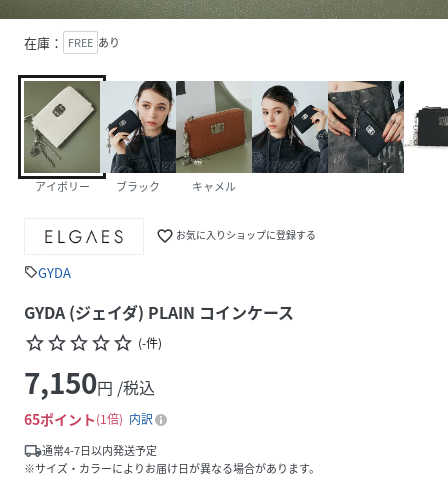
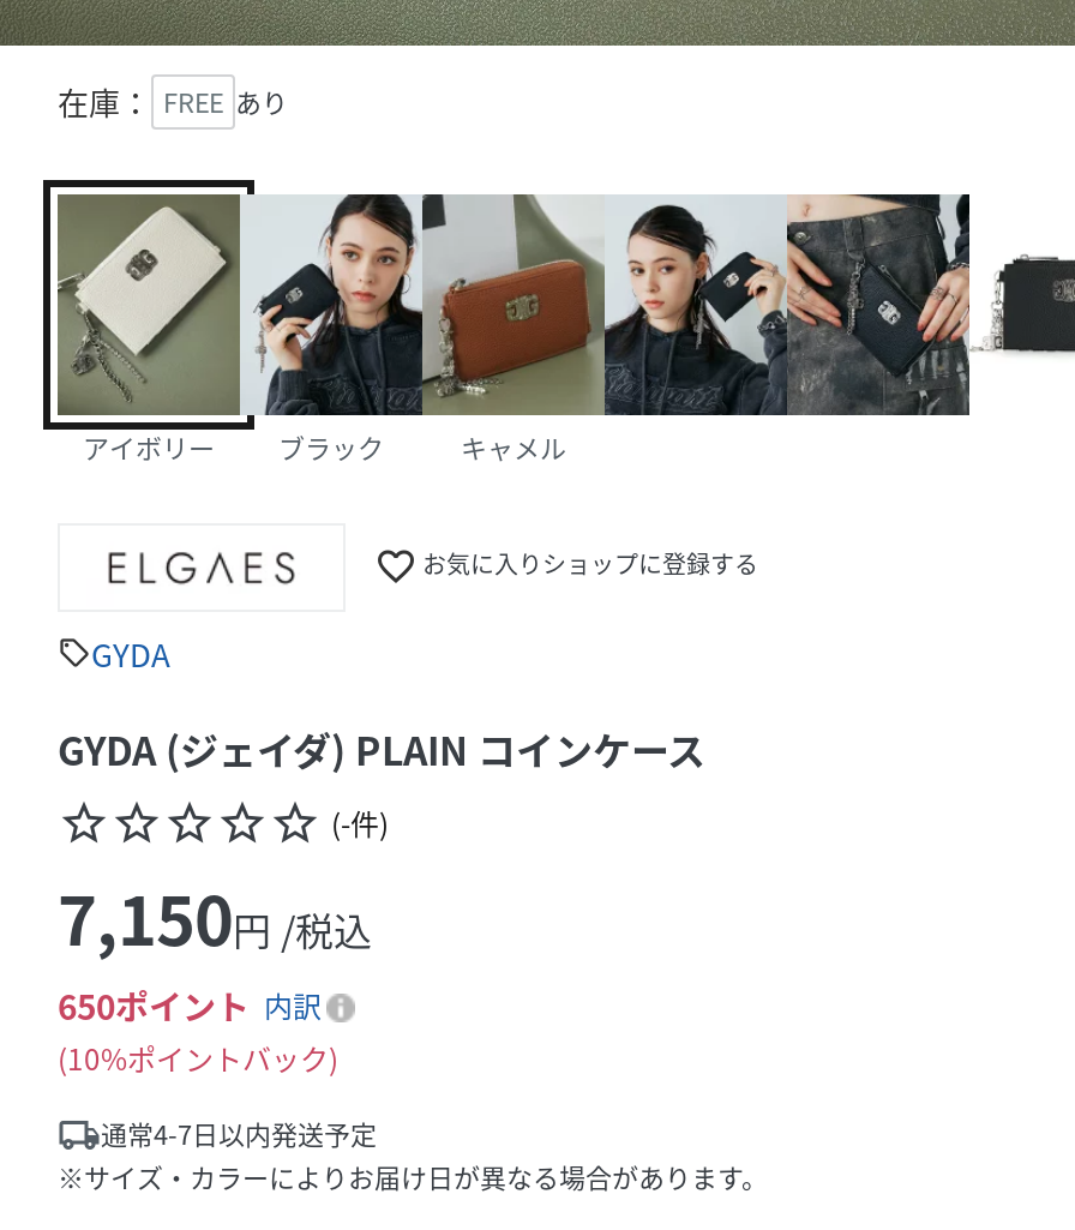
- 65ポイント 1倍 内訳
+ 650ポイント 内訳
+ 10%ポイントバック
